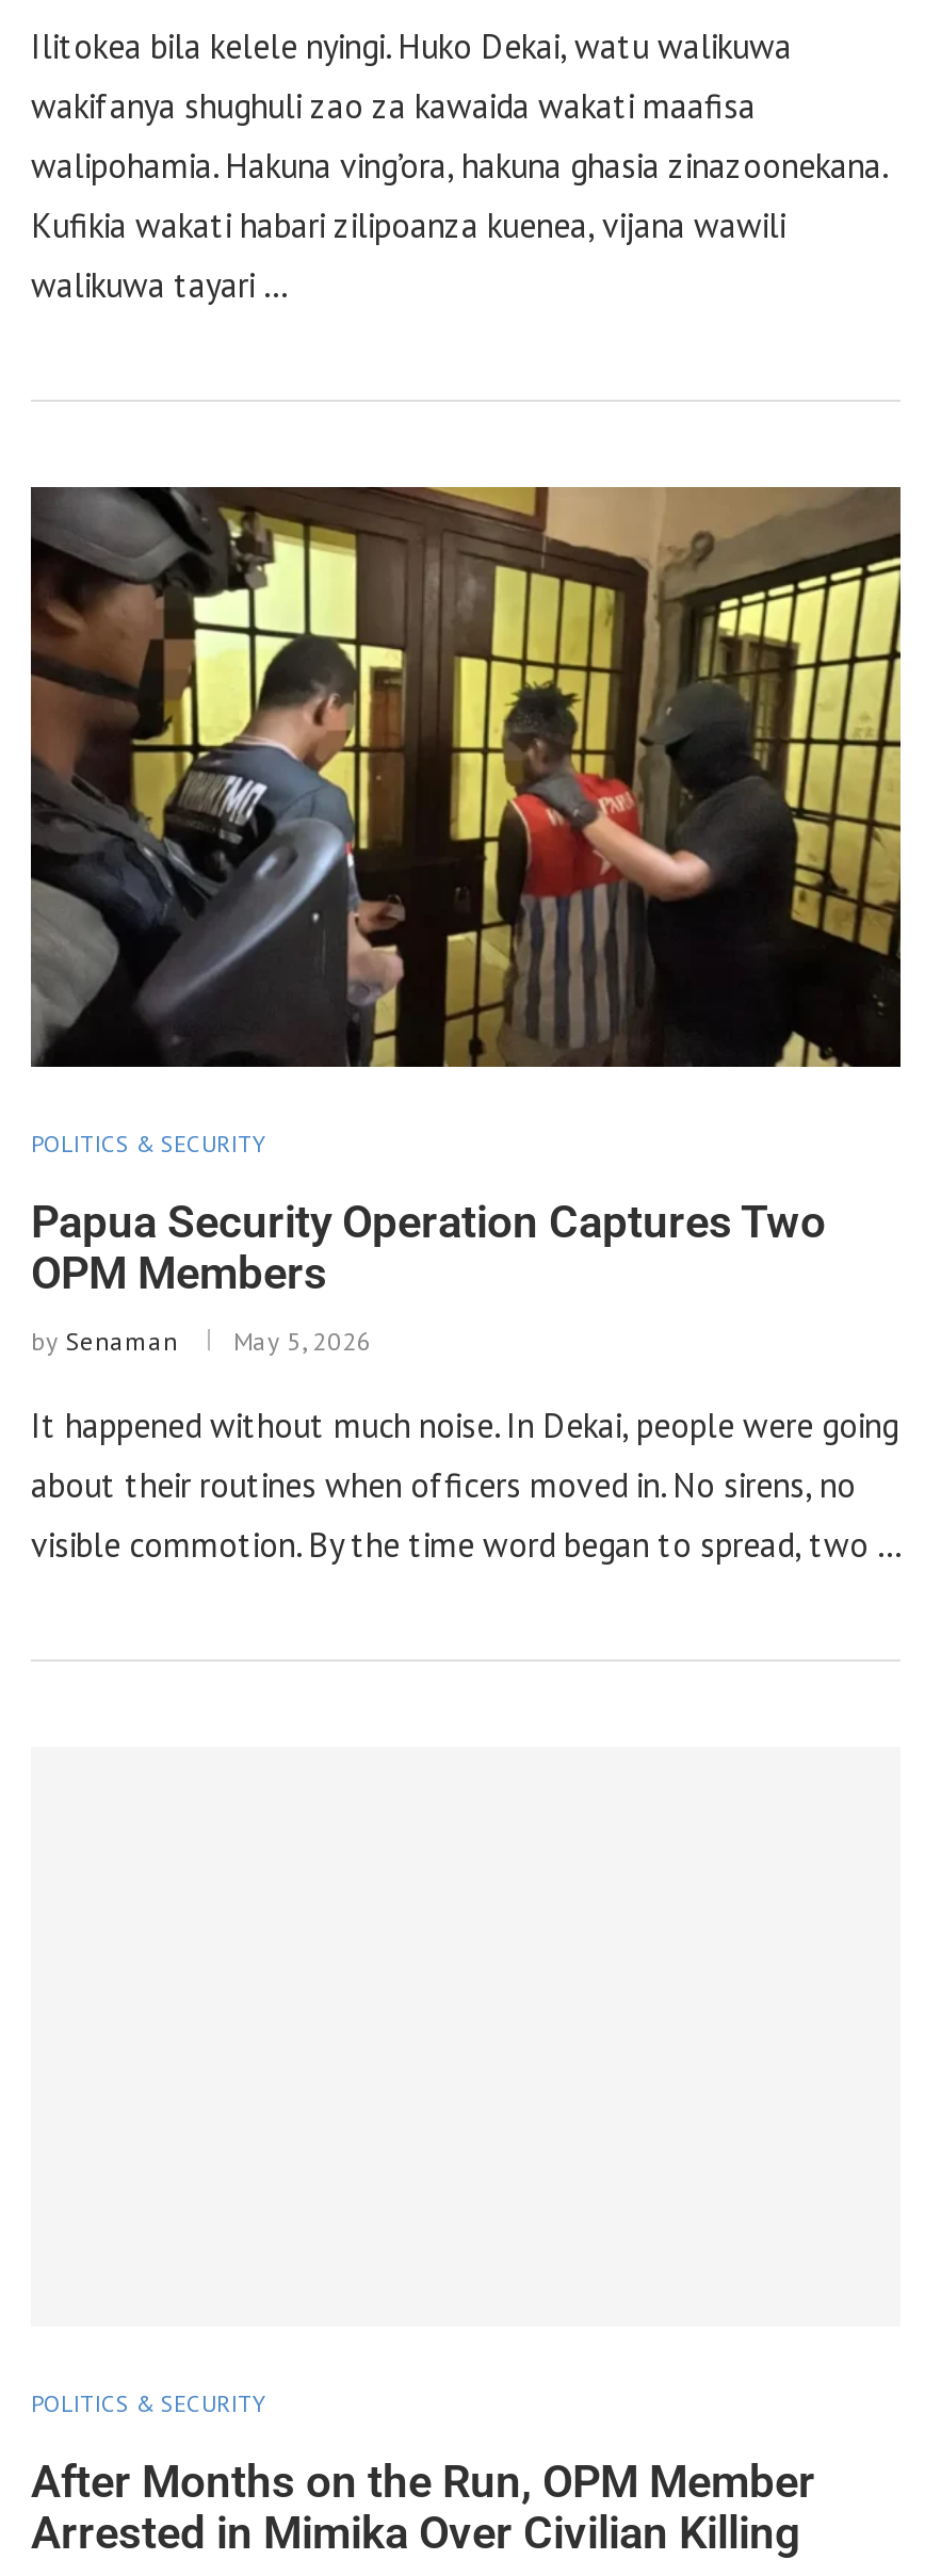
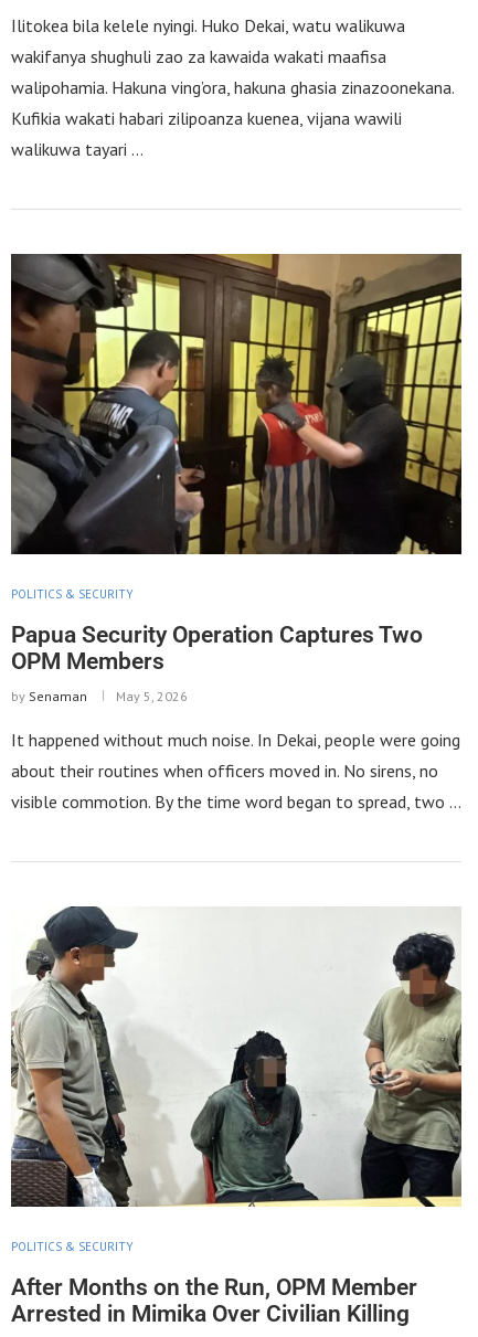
+ [image]
